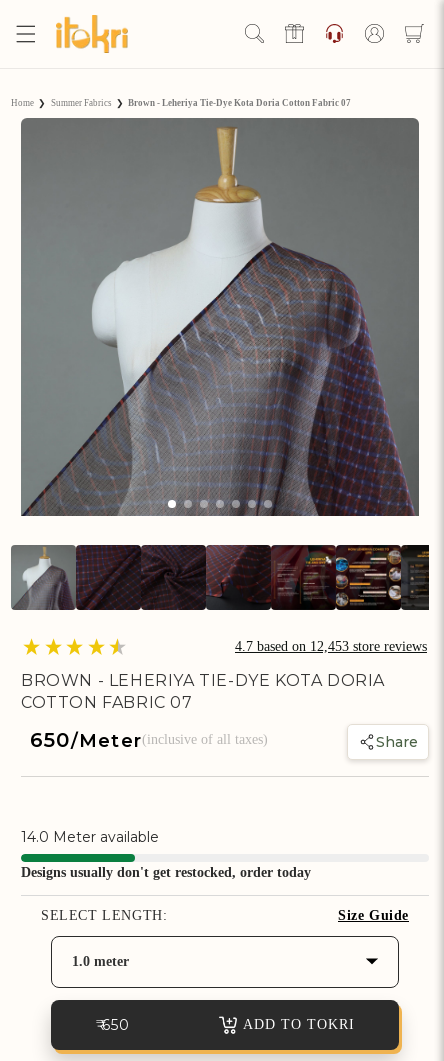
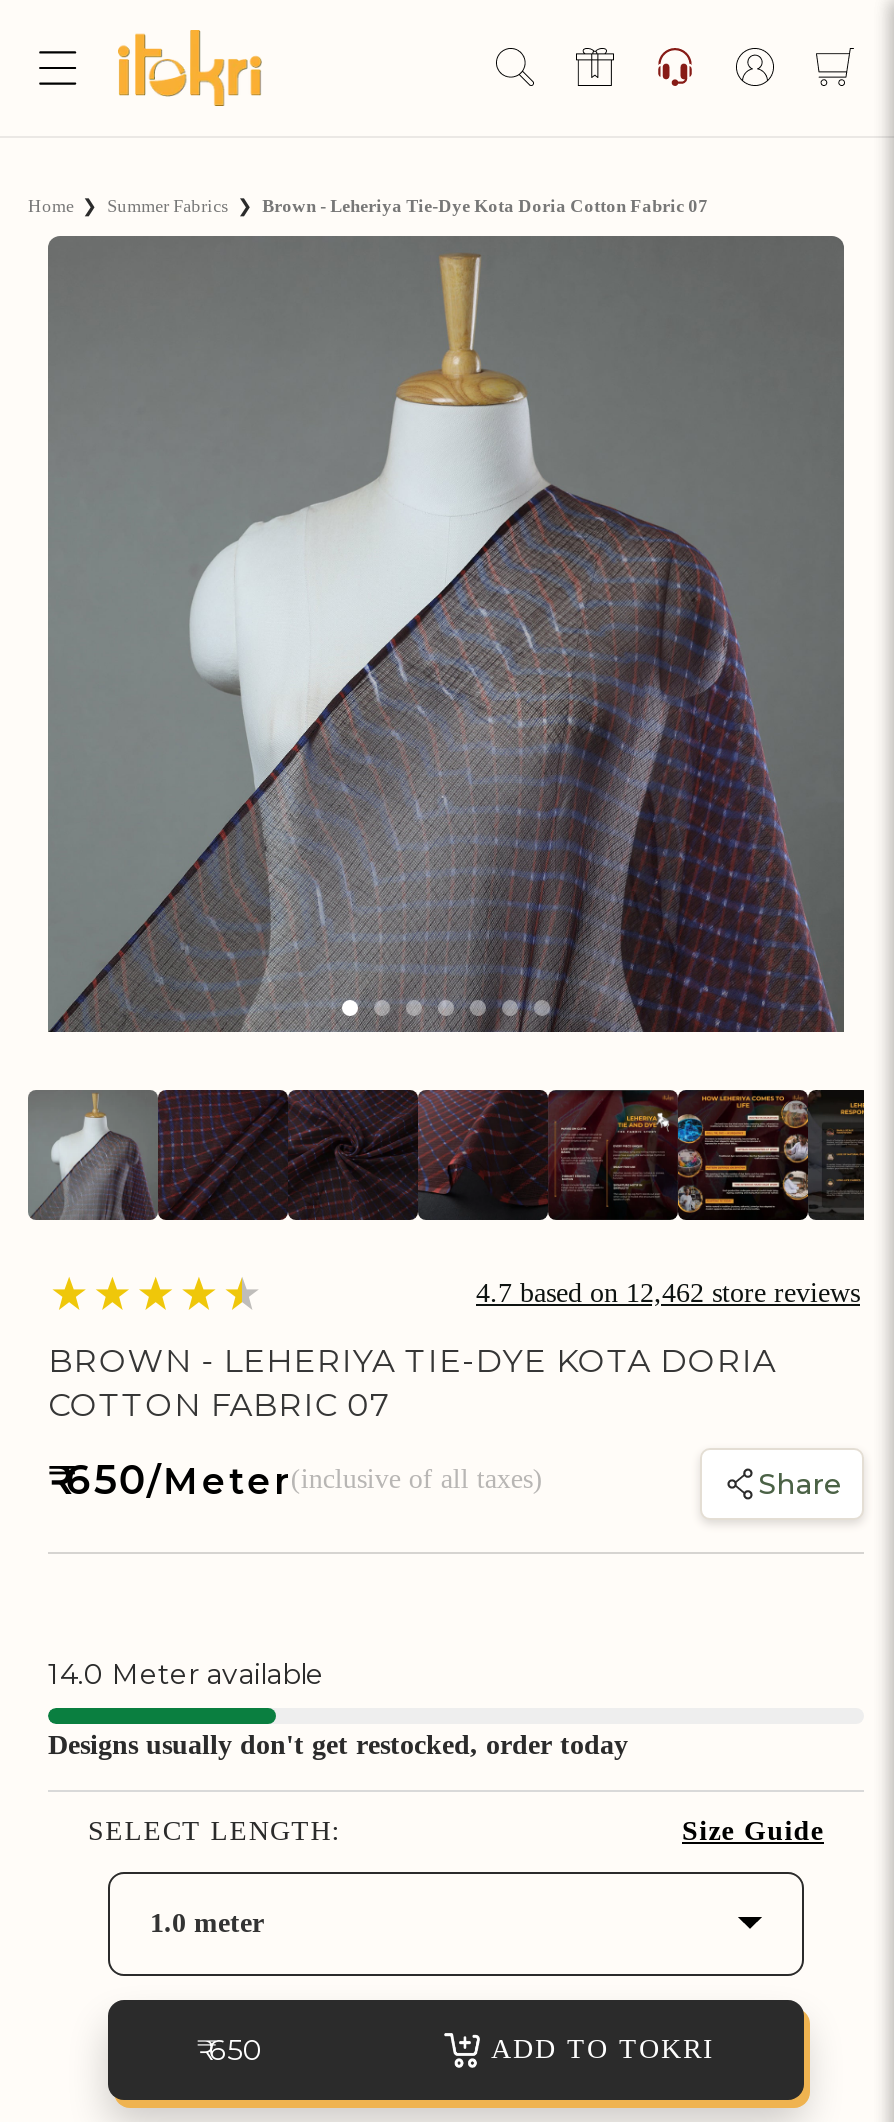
- 4.7 based on 12,453 store reviews
+ 4.7 based on 12,462 store reviews
